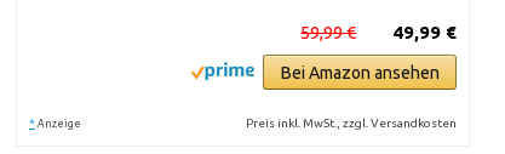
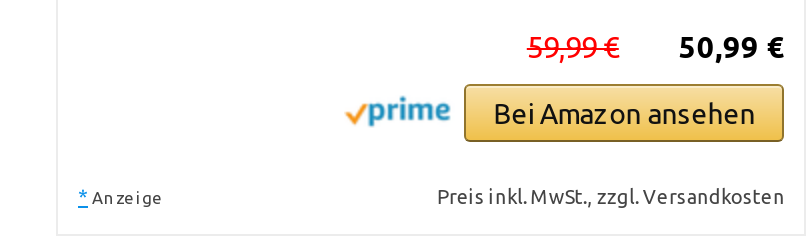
- 59,99 € 49,99 €
+ 59,99 € 50,99 €
